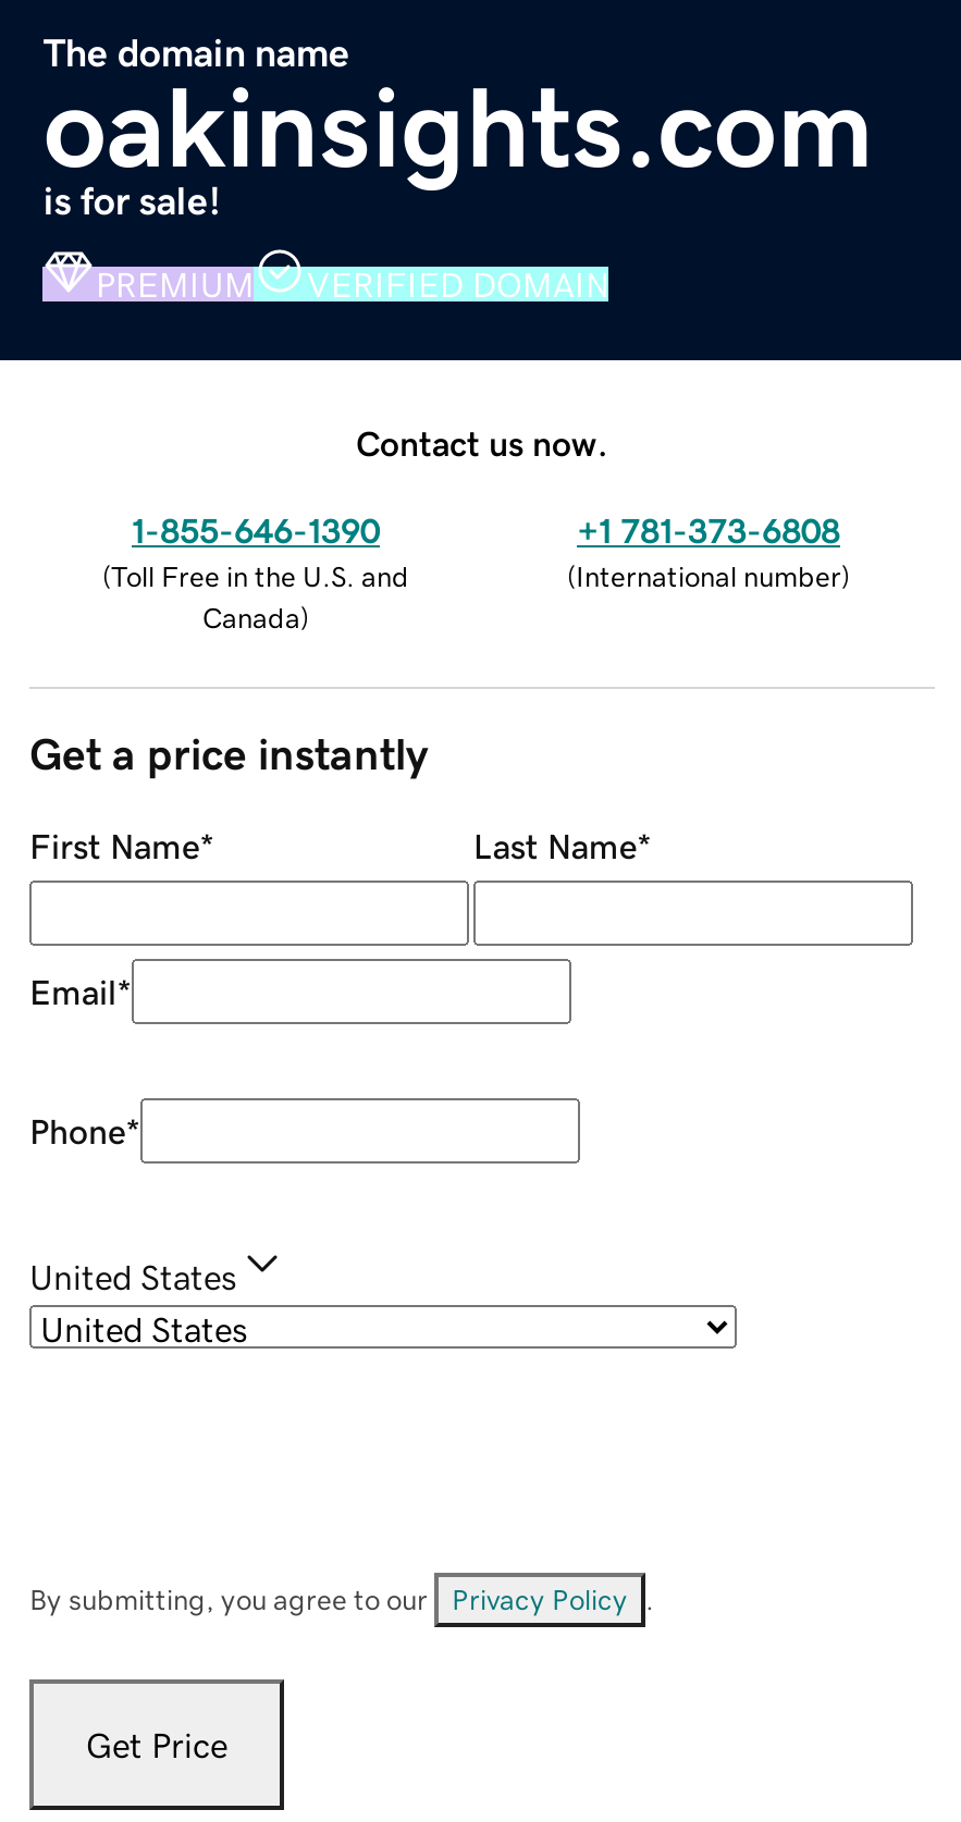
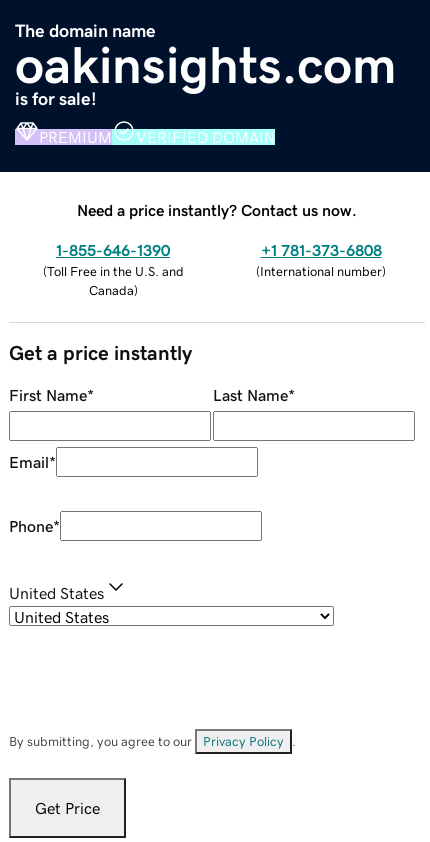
- Contact us now.
+ Need a price instantly? Contact us now.
